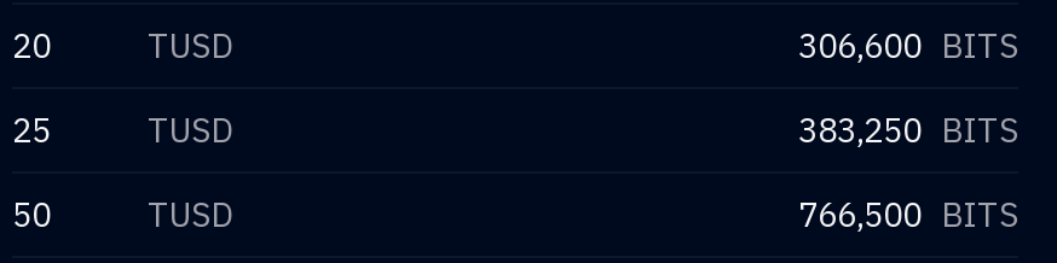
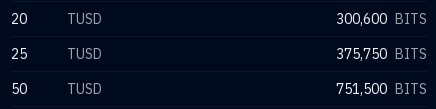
- 306,600 BITS
+ 300,600 BITS

- 383,250 BITS
+ 375,750 BITS

- 766,500 BITS
+ 751,500 BITS
